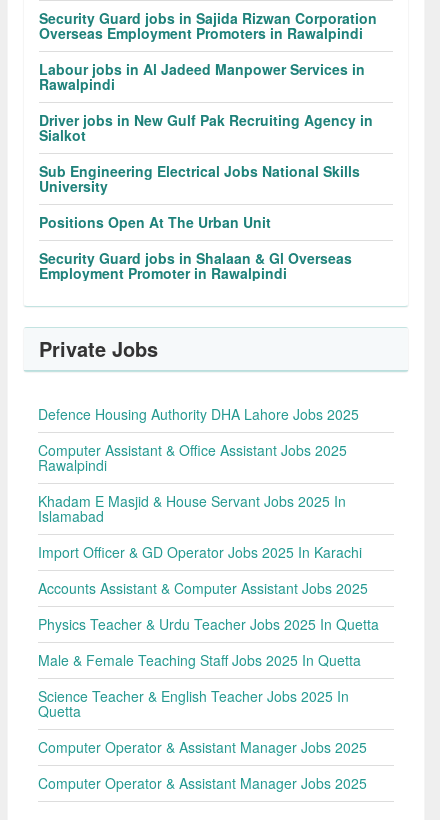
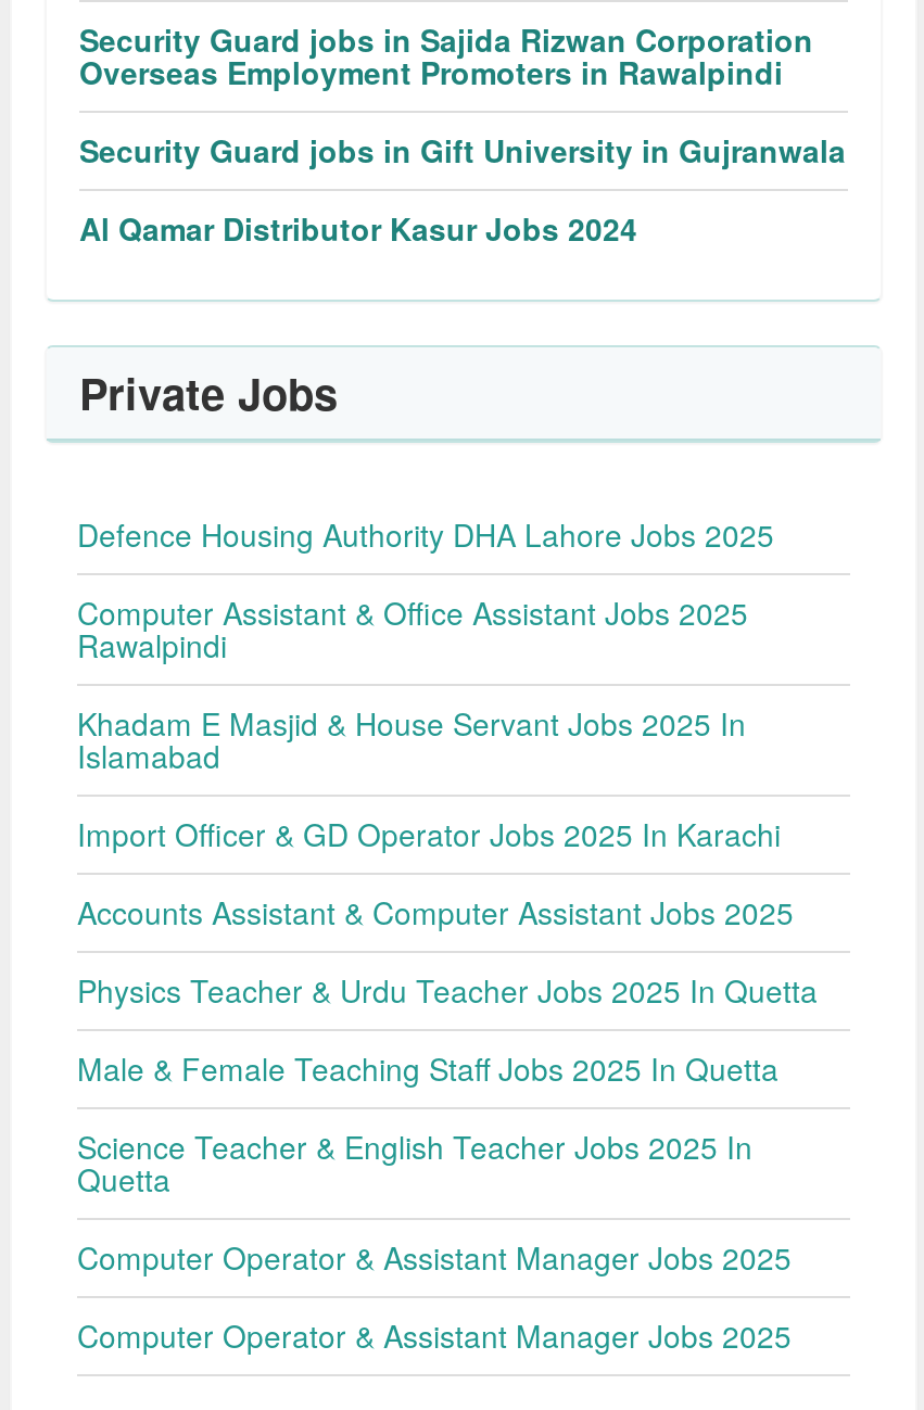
- Labour jobs in Al Jadeed Manpower Services in
- Rawalpindi
- Driver jobs in New Gulf Pak Recruiting Agency in
- Sialkot
- Sub Engineering Electrical Jobs National Skills
- University
- Positions Open At The Urban Unit
- Security Guard jobs in Shalaan & Gl Overseas
- Employment Promoter in Rawalpindi
+ Security Guard jobs in Gift University in Gujranwala
+ Al Qamar Distributor Kasur Jobs 2024
